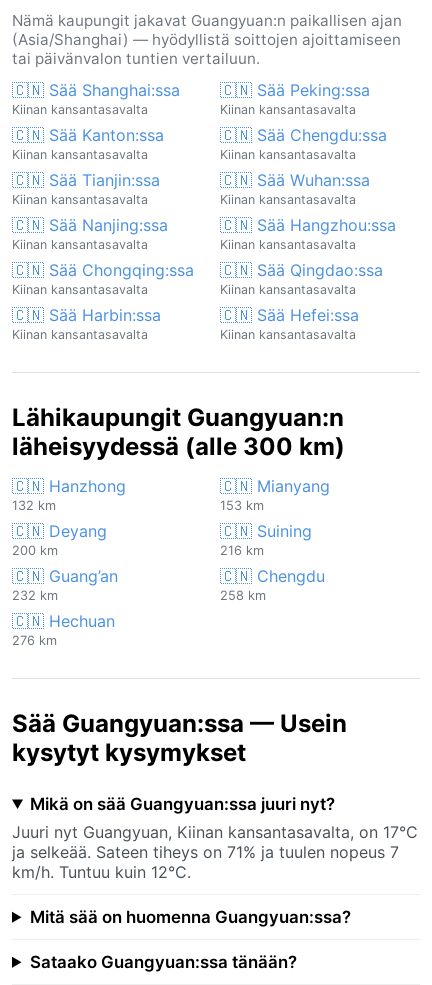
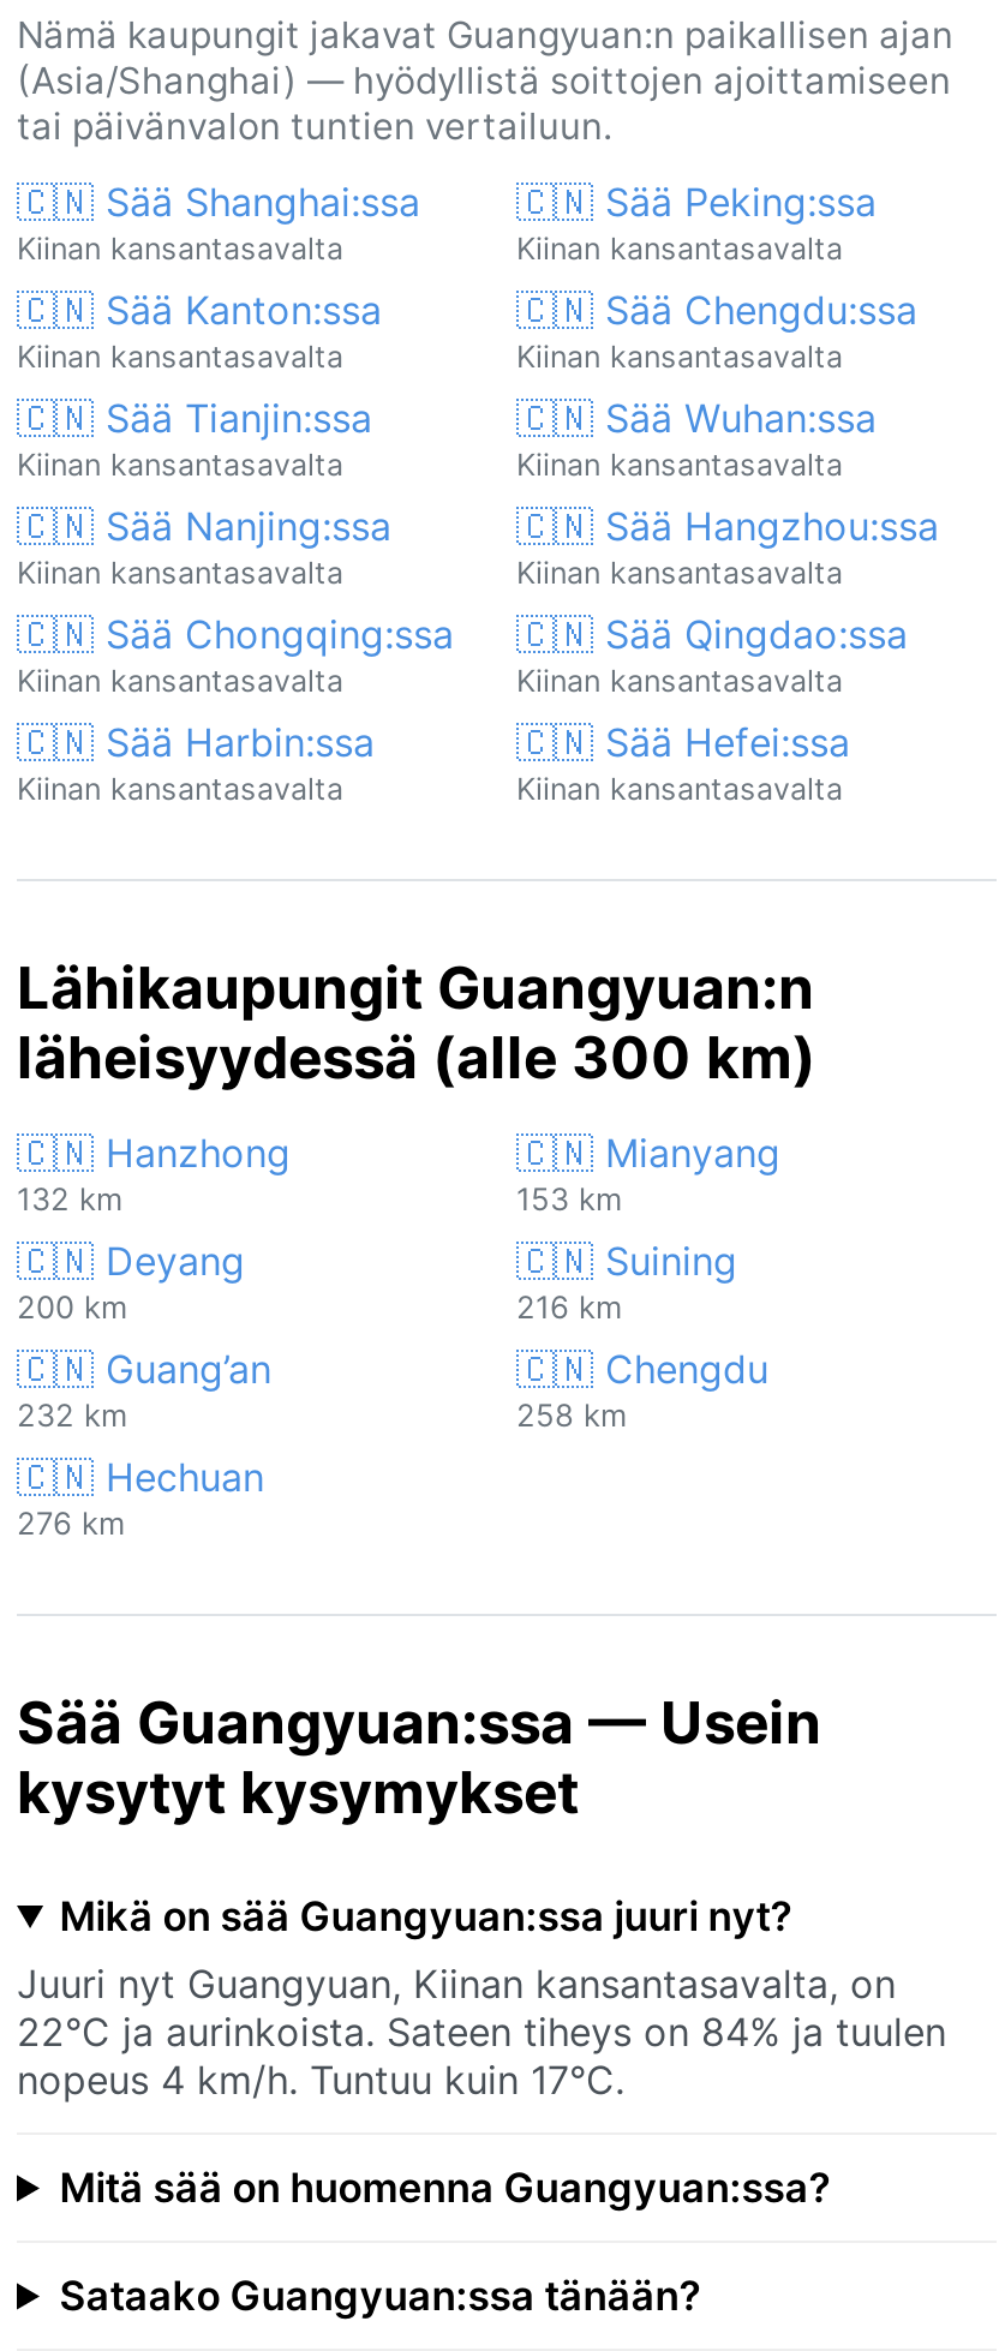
- Juuri nyt Guangyuan, Kiinan kansantasavalta, on 17°C
- ja selkeää. Sateen tiheys on 71% ja tuulen nopeus 7
- km/h. Tuntuu kuin 12°C.
+ Juuri nyt Guangyuan, Kiinan kansantasavalta, on
+ 22°C ja aurinkoista. Sateen tiheys on 84% ja tuulen
+ nopeus 4 km/h. Tuntuu kuin 17°C.
